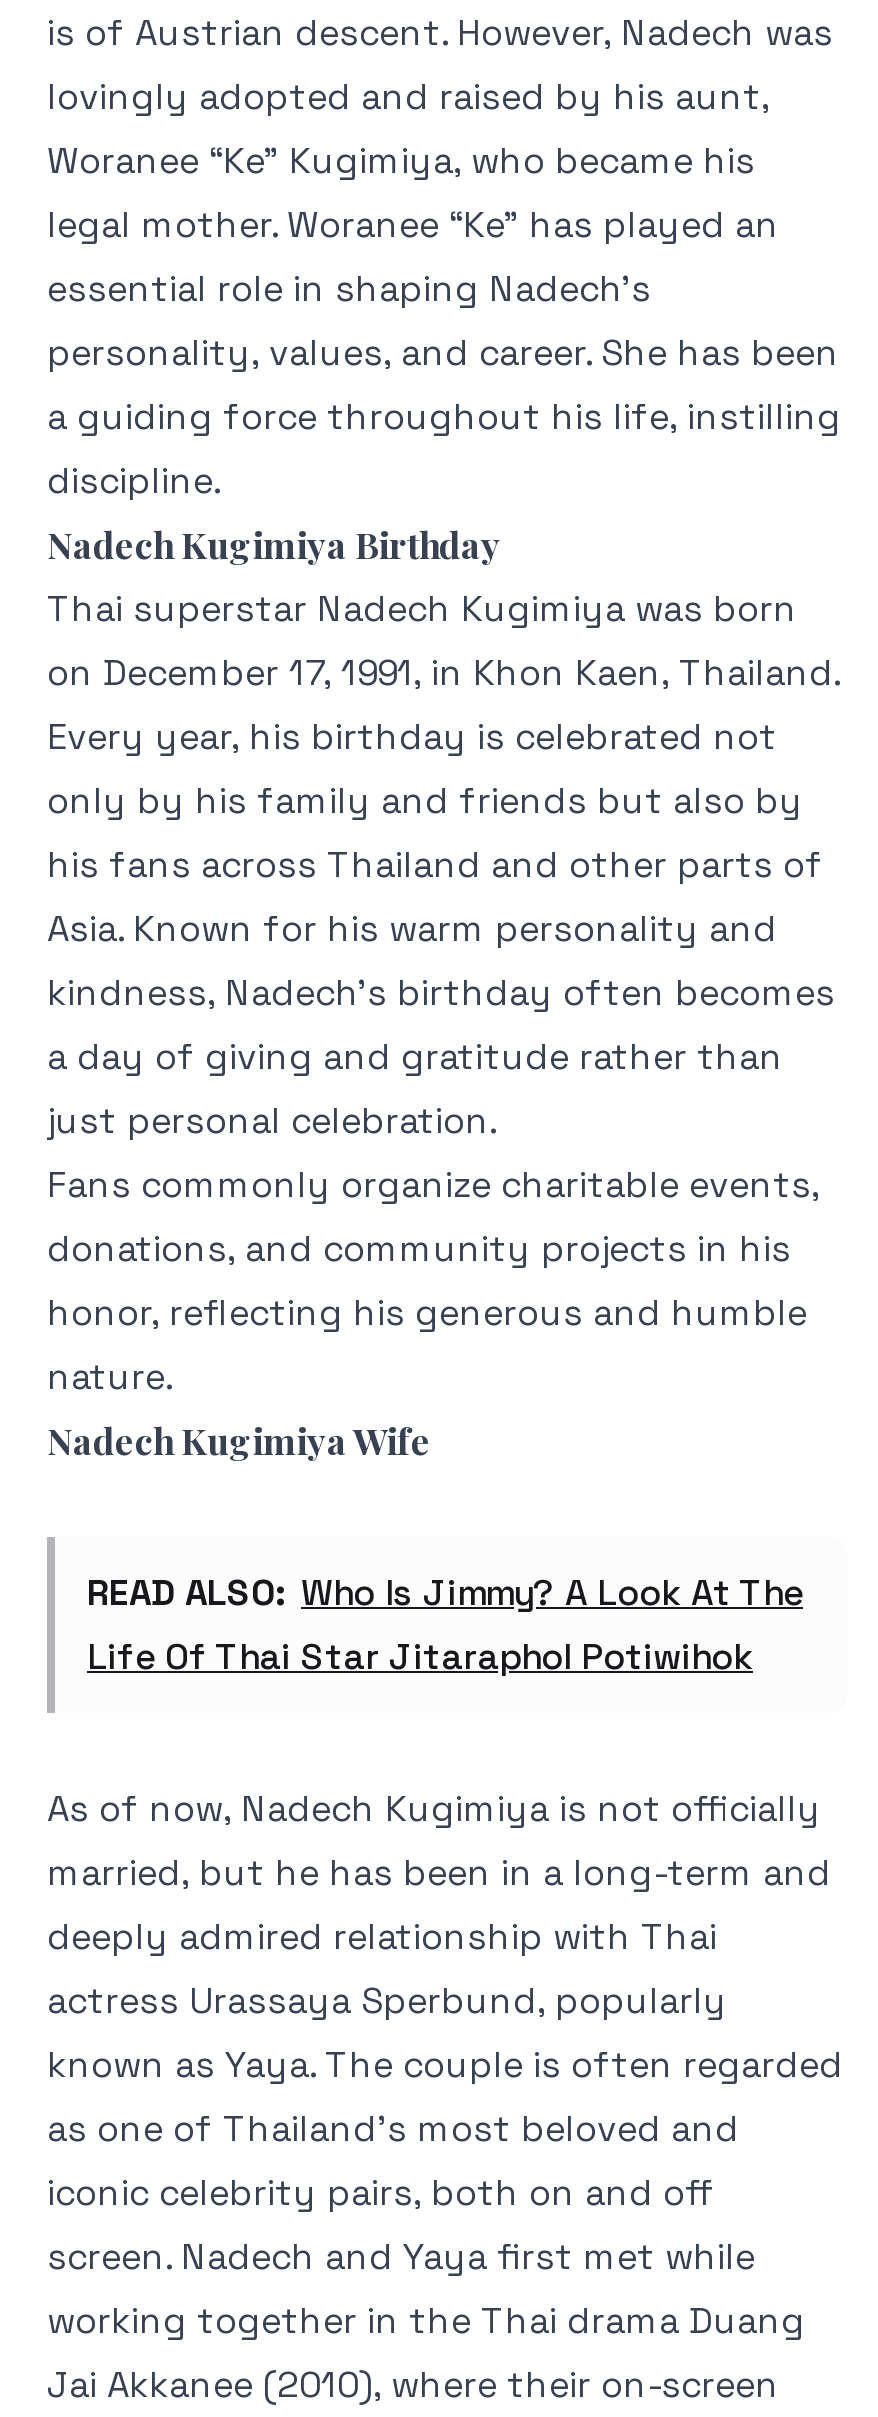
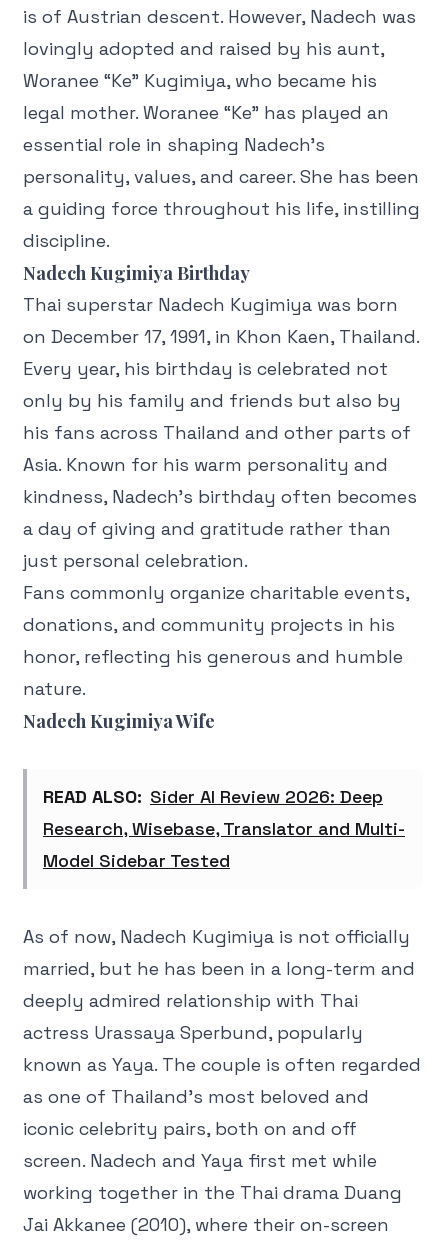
- READ ALSO: Who Is Jimmy? A Look At The
- Life Of Thai Star Jitaraphol Potiwihok
+ READ ALSO: Sider AI Review 2026: Deep
+ Research, Wisebase, Translator and Multi-
+ Model Sidebar Tested
